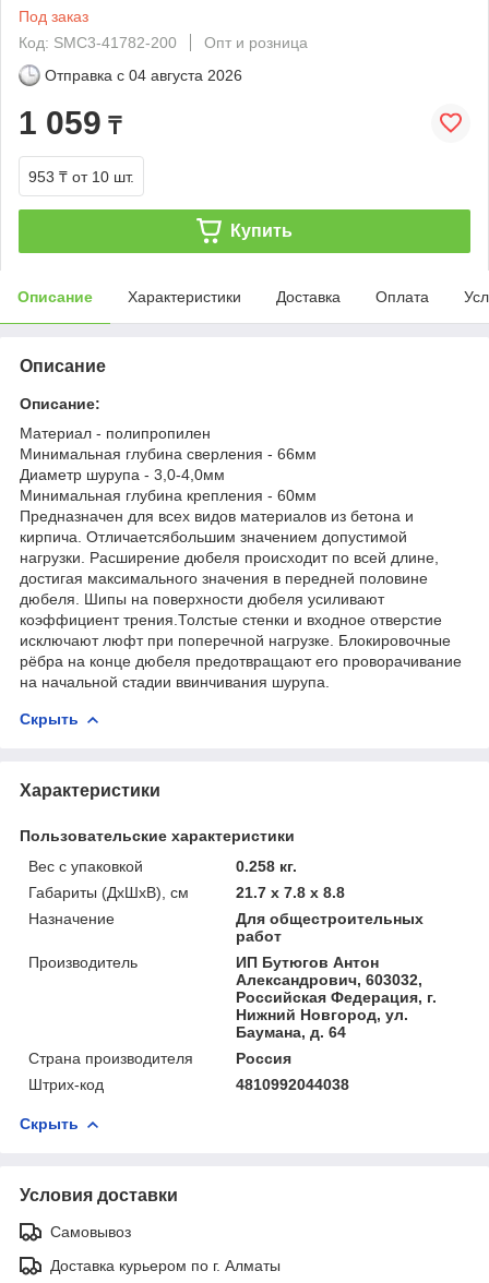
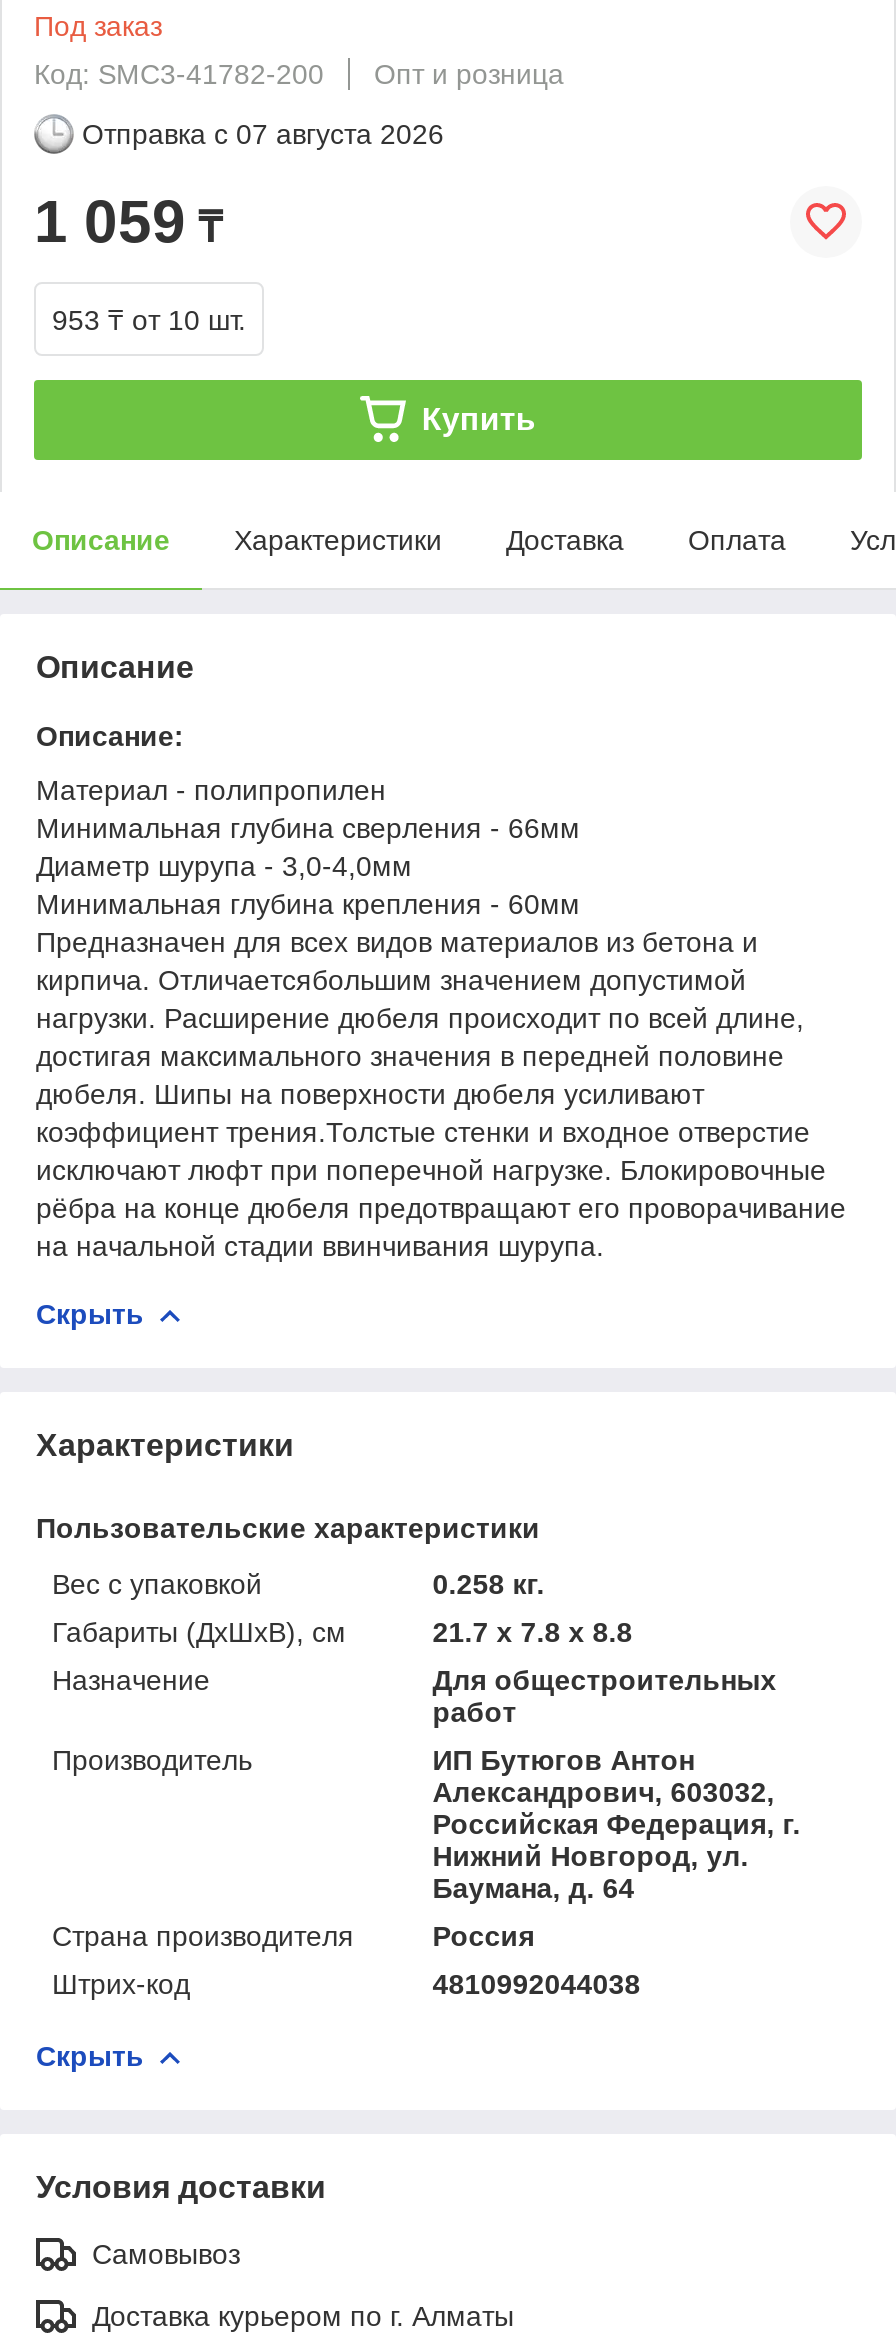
- Отправка с 04 августа 2026
+ Отправка с 07 августа 2026
